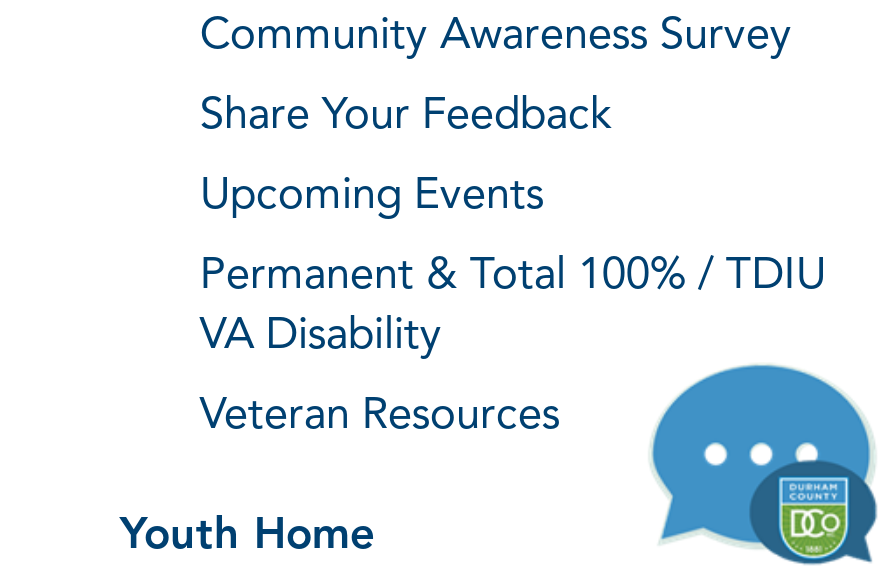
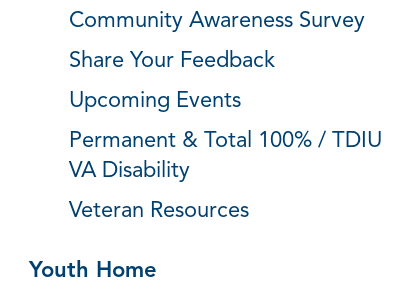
- [image]
